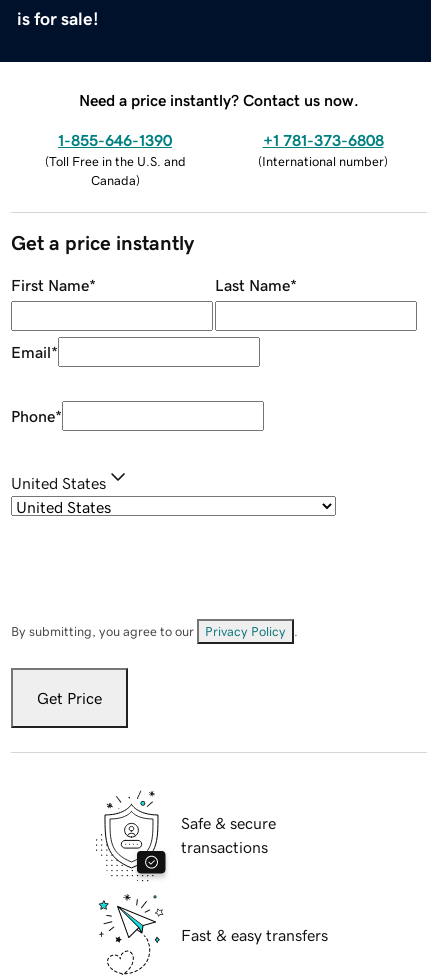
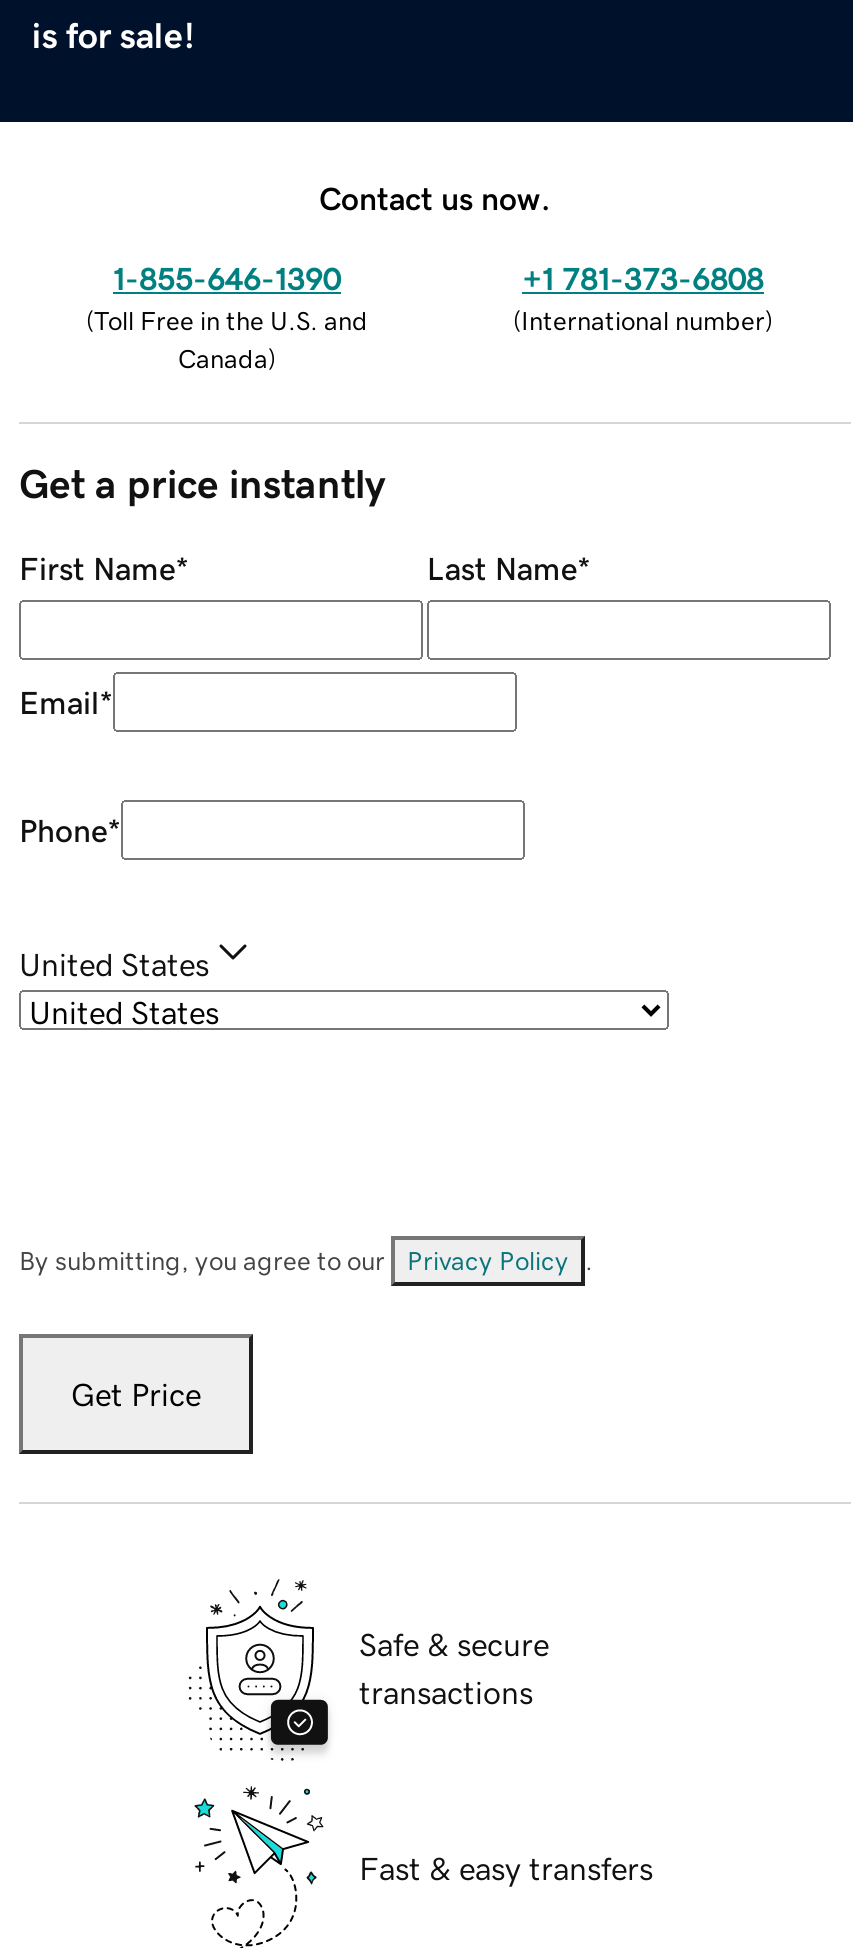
- Need a price instantly? Contact us now.
+ Contact us now.
